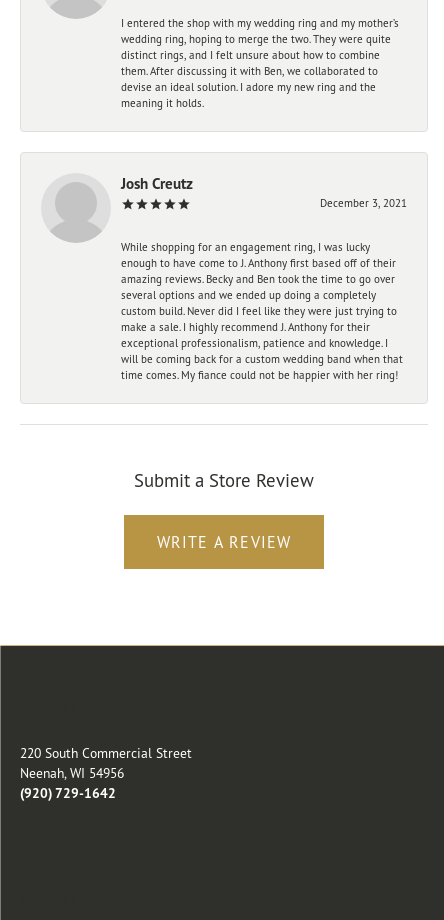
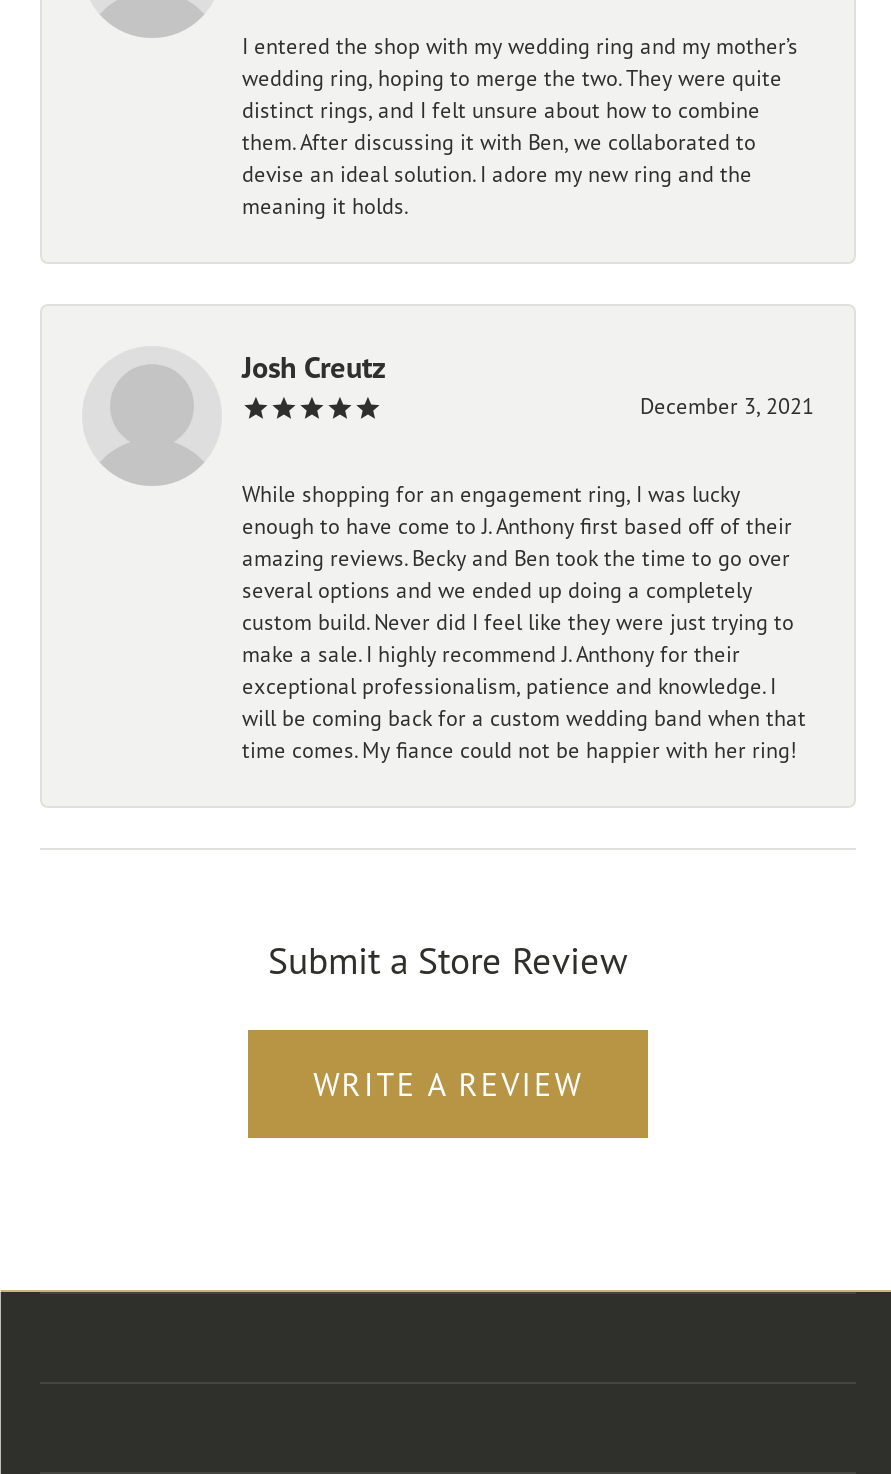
- 220 South Commercial Street
- Neenah, WI 54956
- (920) 729-1642
